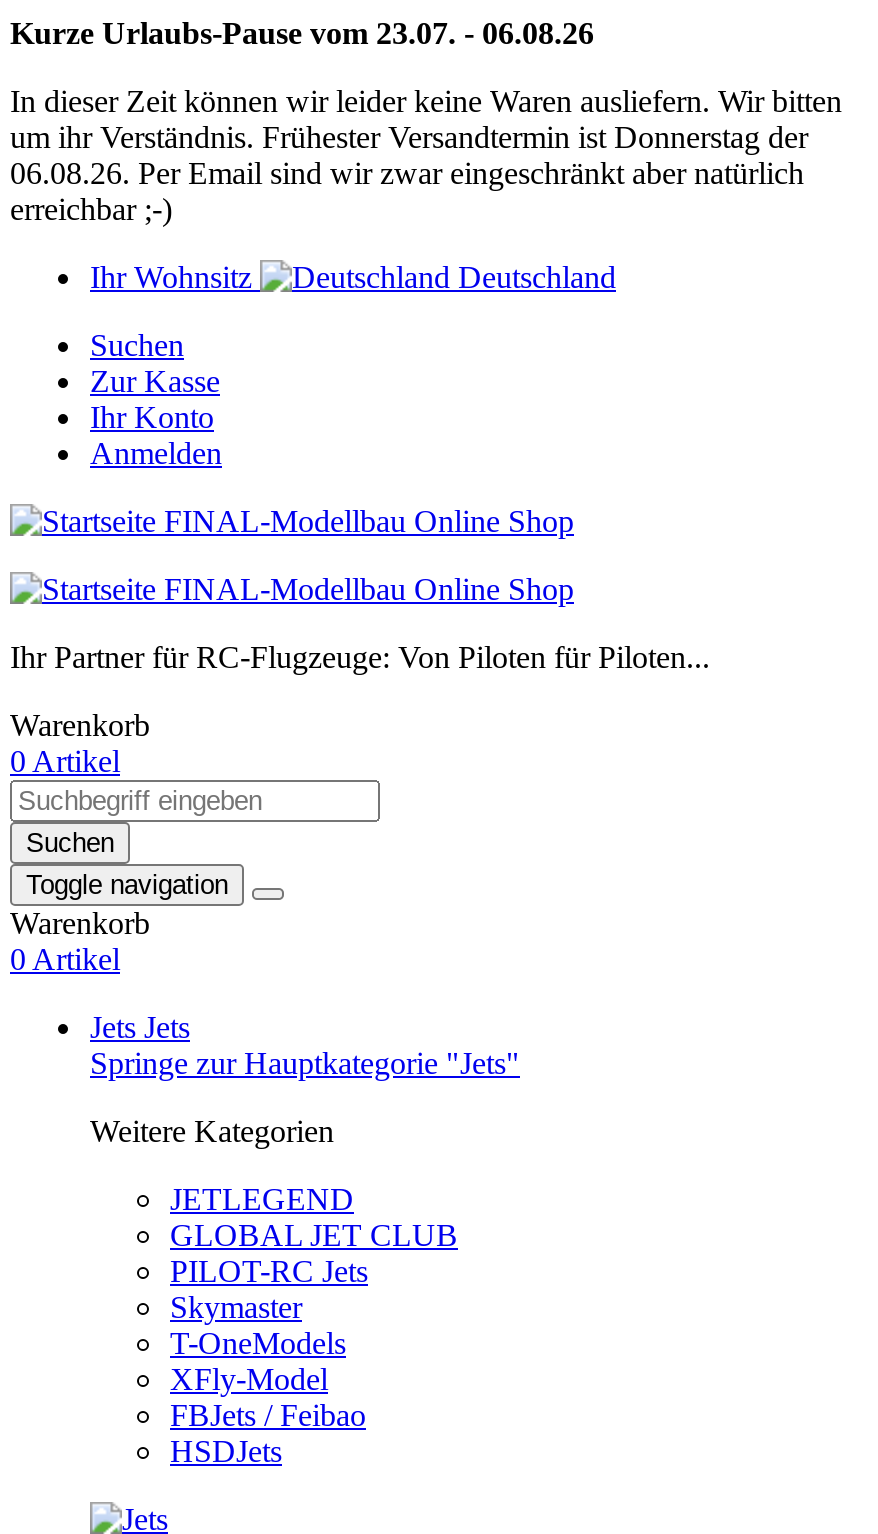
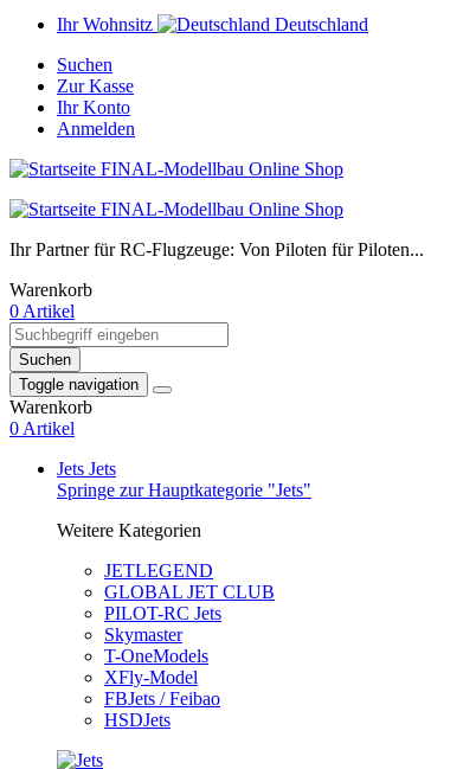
- Kurze Urlaubs-Pause vom 23.07. - 06.08.26
- In dieser Zeit können wir leider keine Waren ausliefern. Wir bitten
- um ihr Verständnis. Frühester Versandtermin ist Donnerstag der
- 06.08.26. Per Email sind wir zwar eingeschränkt aber natürlich
- erreichbar ;-)
